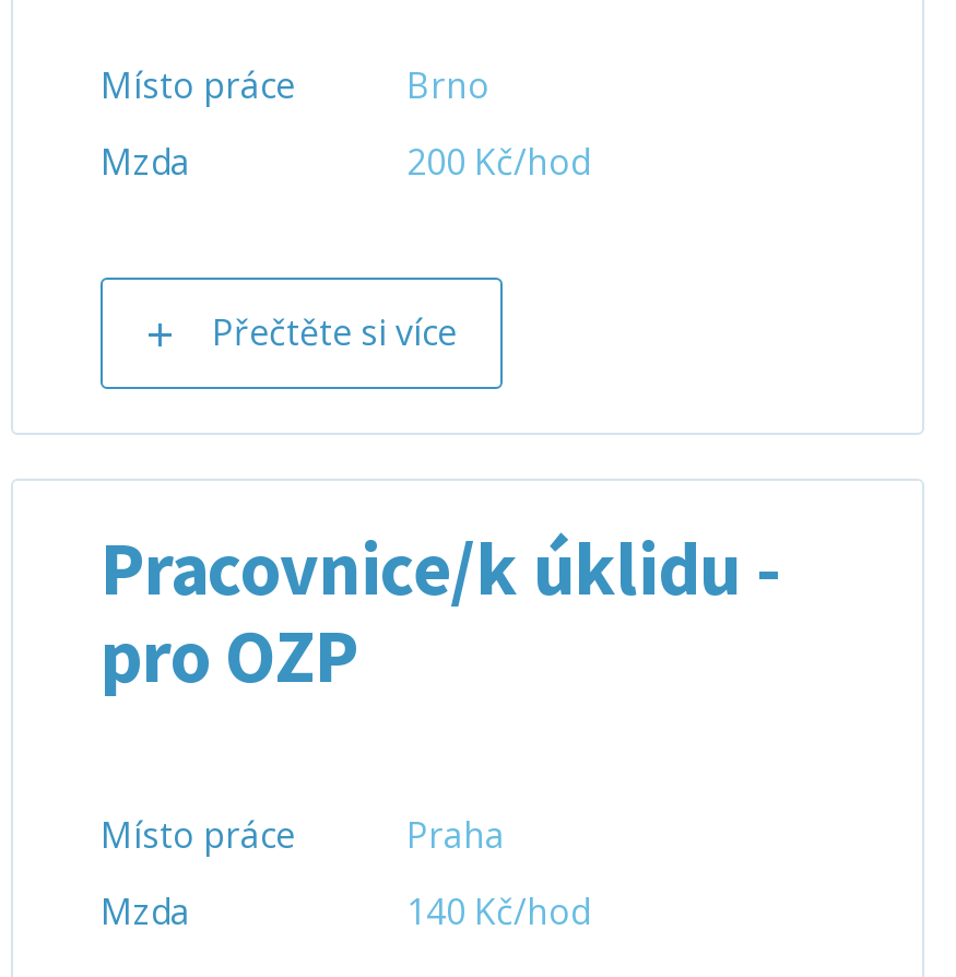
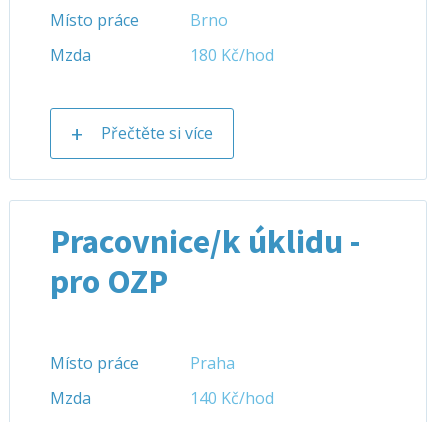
- 200 Kč/hod
+ 180 Kč/hod
